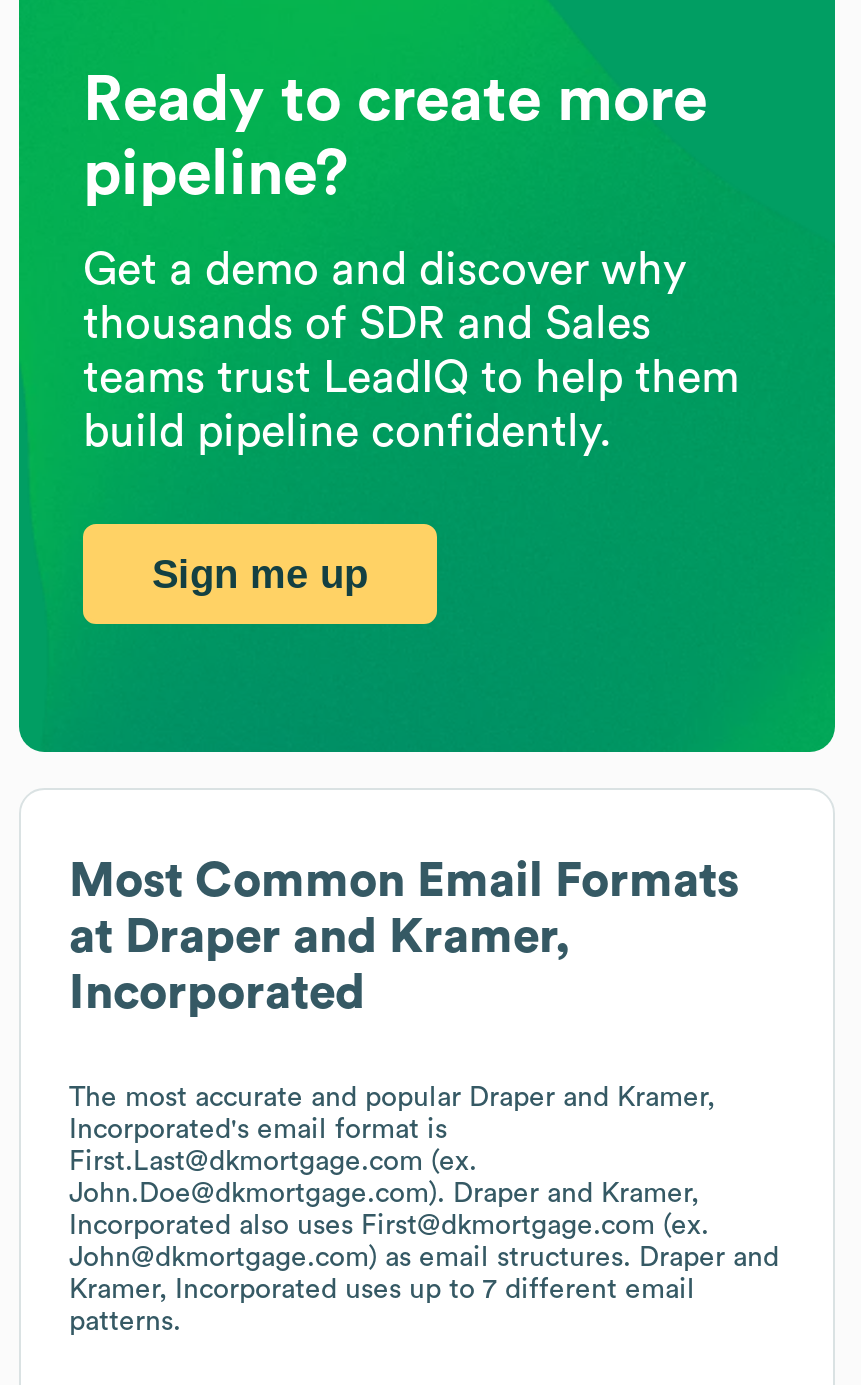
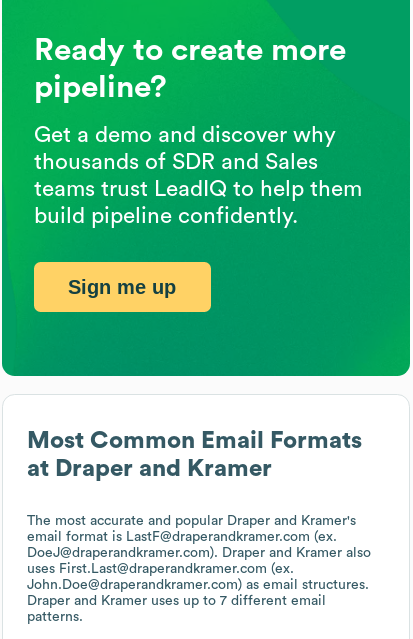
- at Draper and Kramer,
- Incorporated
+ at Draper and Kramer

- The most accurate and popular Draper and Kramer,
- Incorporated's email format is
- First.Last@dkmortgage.com (ex.
- John.Doe@dkmortgage.com). Draper and Kramer,
- Incorporated also uses First@dkmortgage.com (ex.
- John@dkmortgage.com) as email structures. Draper and
- Kramer, Incorporated uses up to 7 different email
+ The most accurate and popular Draper and Kramer's
+ email format is LastF@draperandkramer.com (ex.
+ DoeJ@draperandkramer.com). Draper and Kramer also
+ uses First.Last@draperandkramer.com (ex.
+ John.Doe@draperandkramer.com) as email structures.
+ Draper and Kramer uses up to 7 different email
